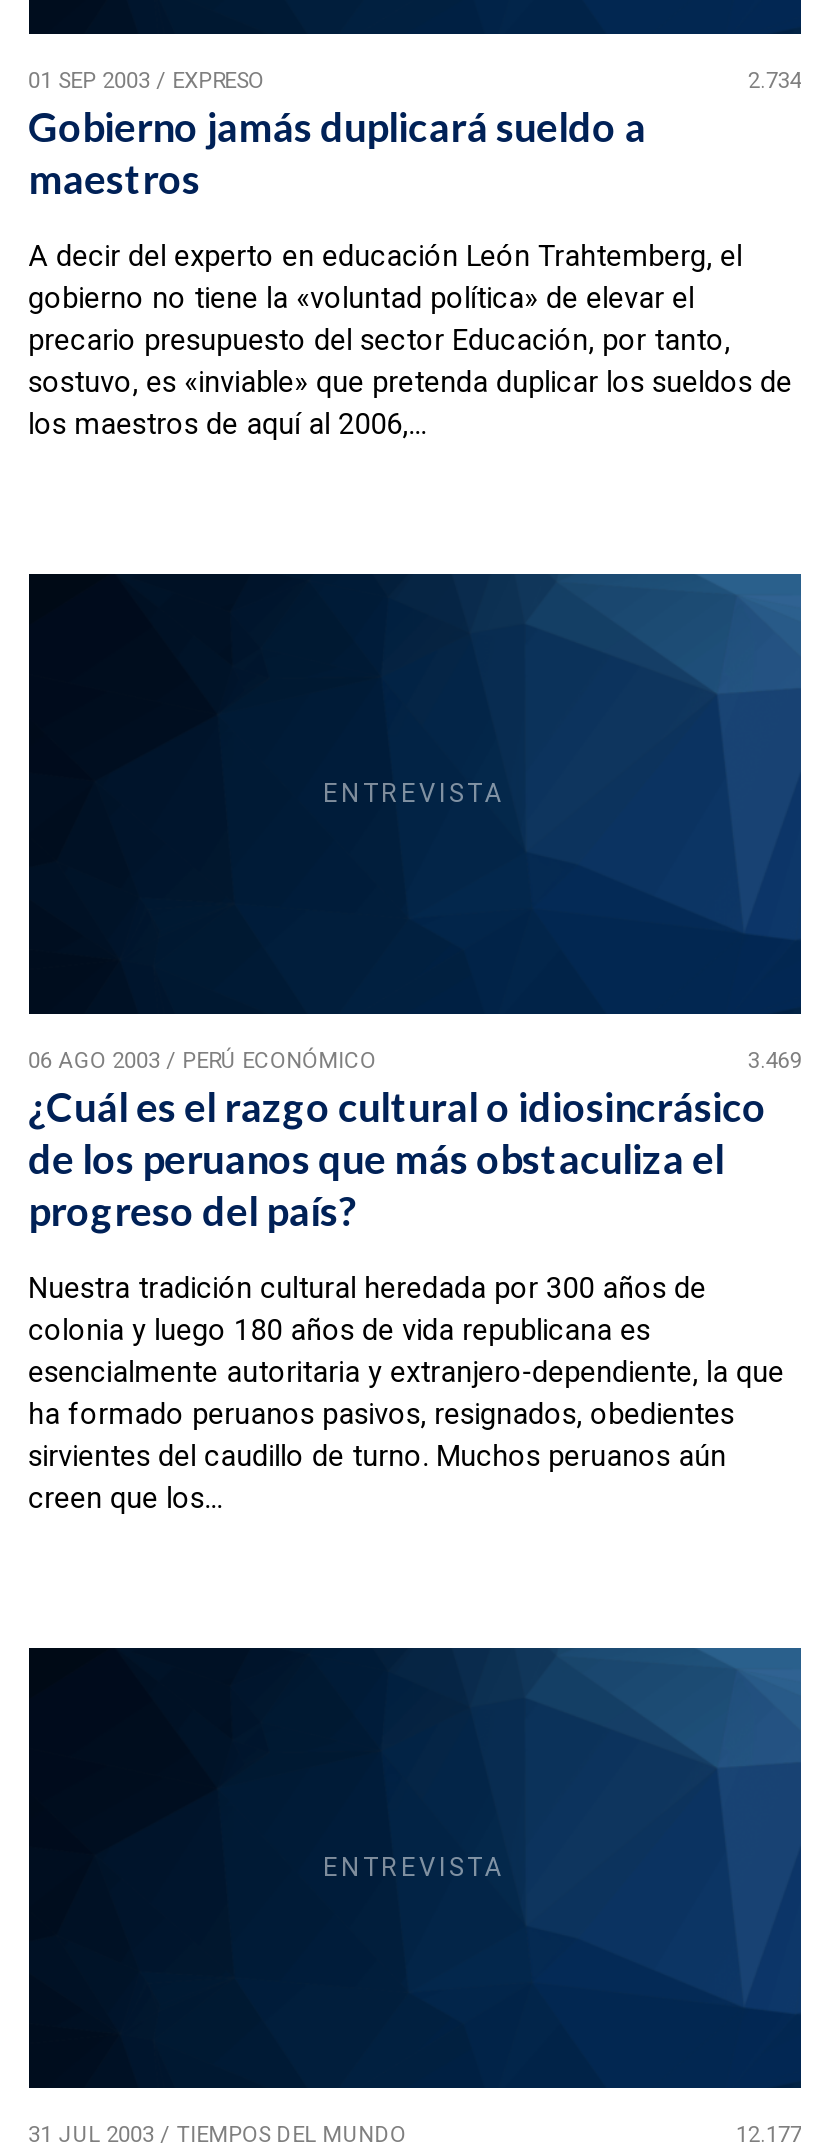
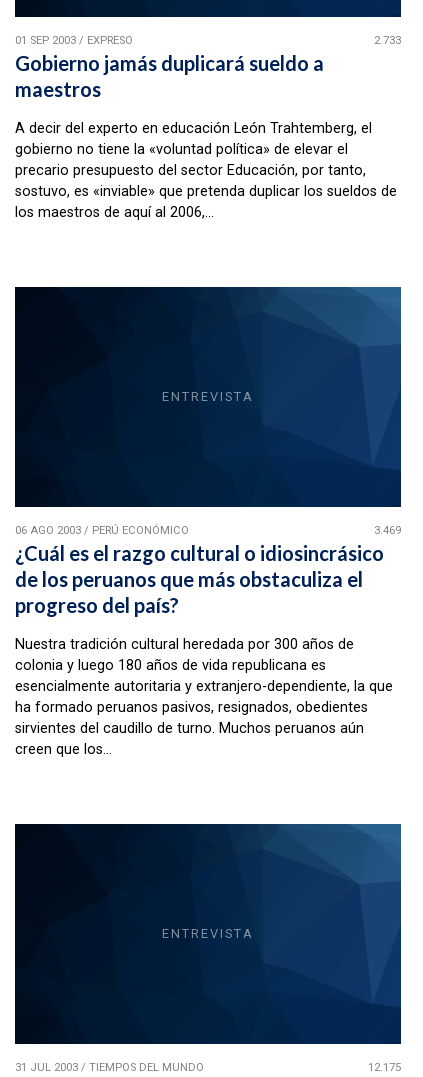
- 2.734
+ 2.733

- 12.177
+ 12.175
